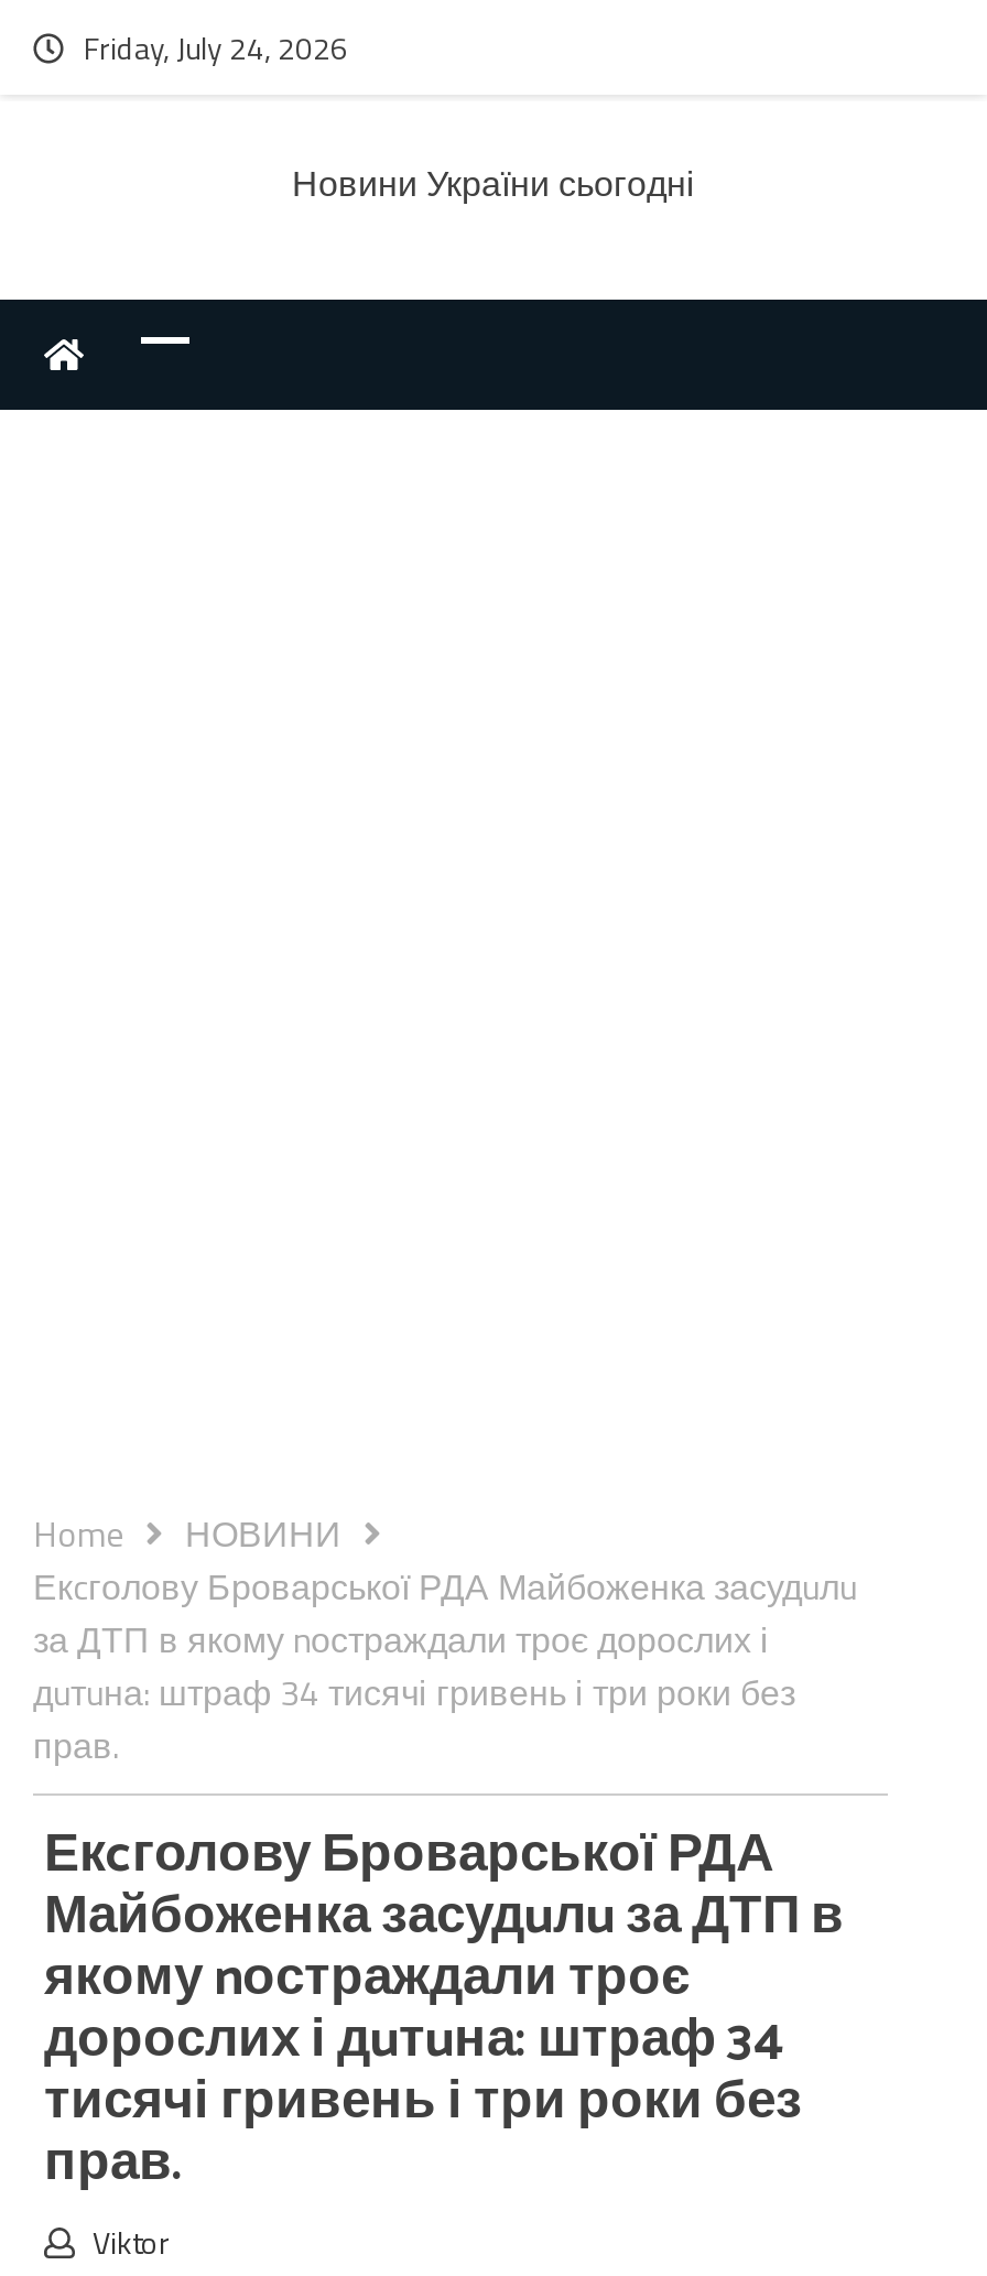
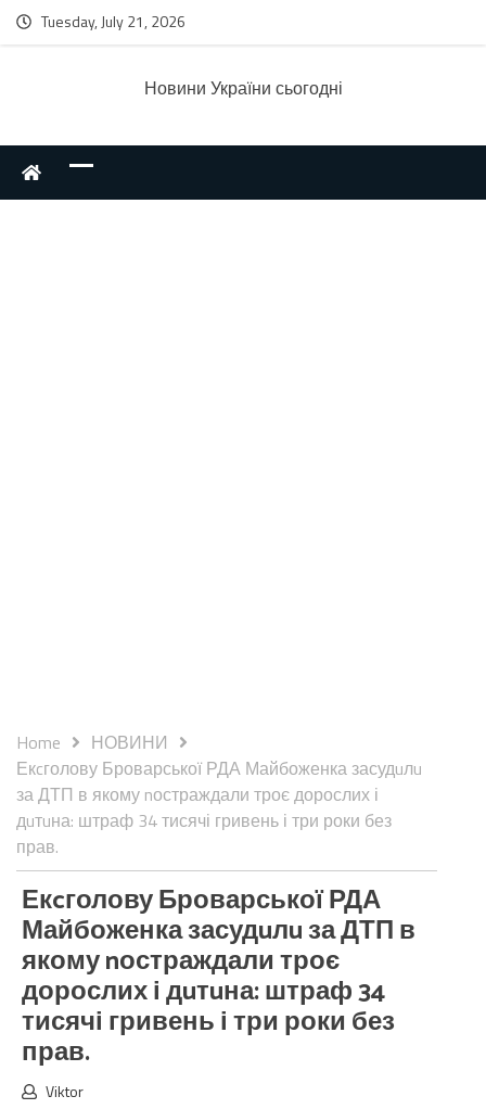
- Friday, July 24, 2026
+ Tuesday, July 21, 2026
